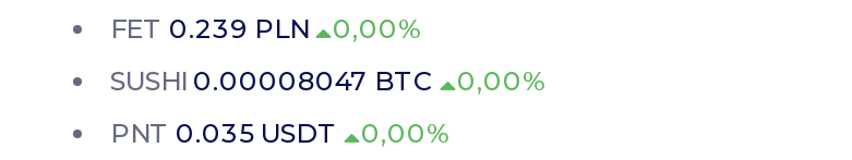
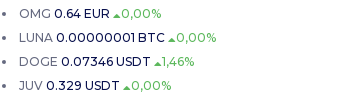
- FET 0.239 PLN 0,00%
+ OMG 0.64 EUR 0,00%

- SUSHI 0.00008047 BTC 0,00%
+ LUNA 0.00000001 BTC 0,00%

- PNT 0.035 USDT
+ DOGE 0.07346 USDT
+ 1,46%
+ JUV 0.329 USDT
